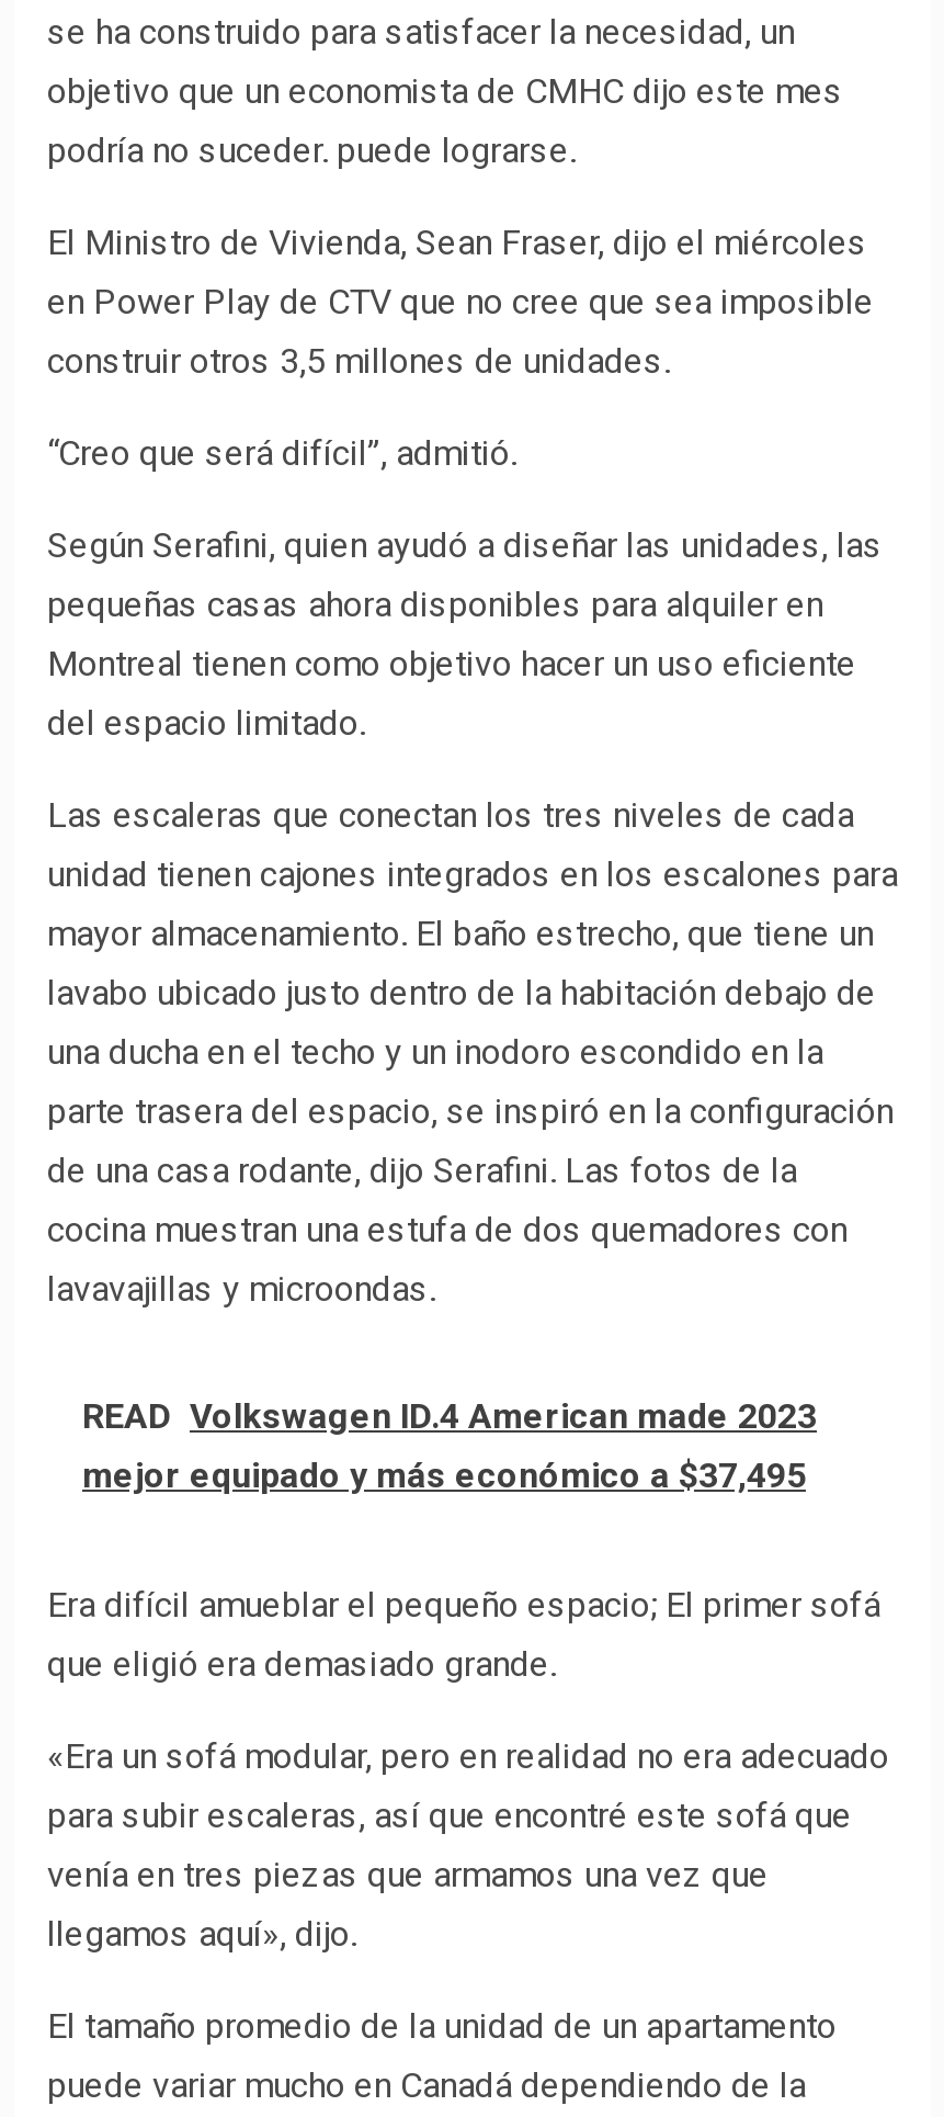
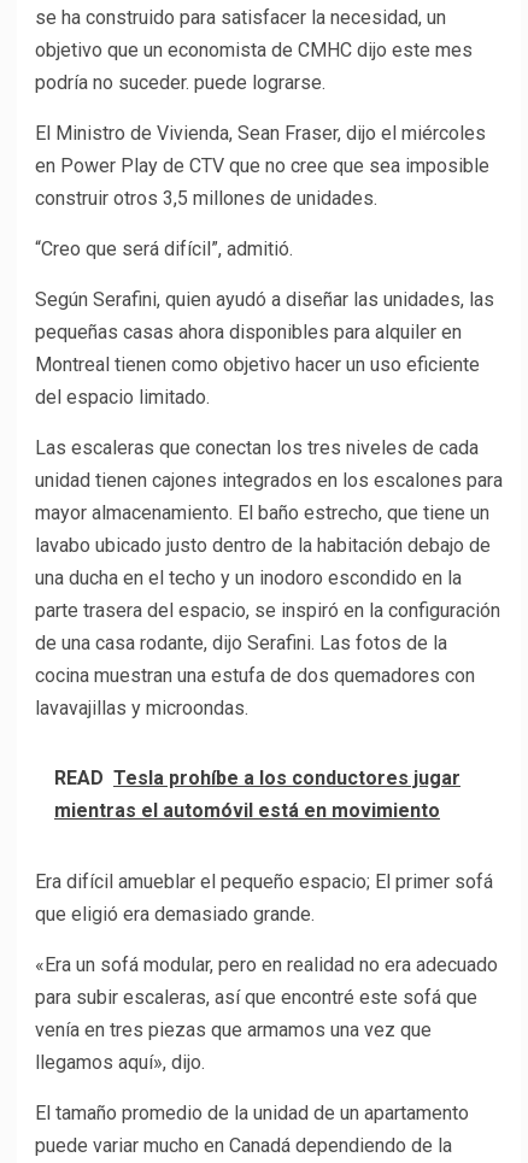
- READ Volkswagen ID.4 American made 2023
- mejor equipado y más económico a $37,495
+ READ Tesla prohíbe a los conductores jugar
+ mientras el automóvil está en movimiento
